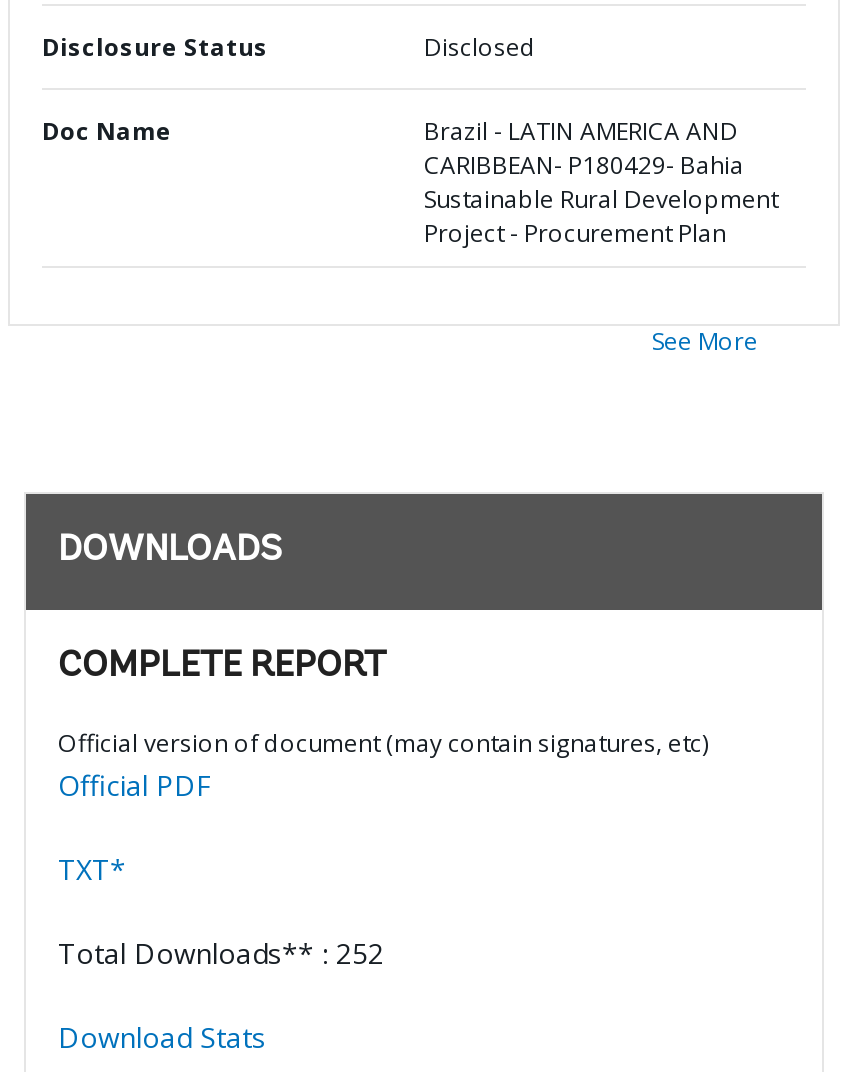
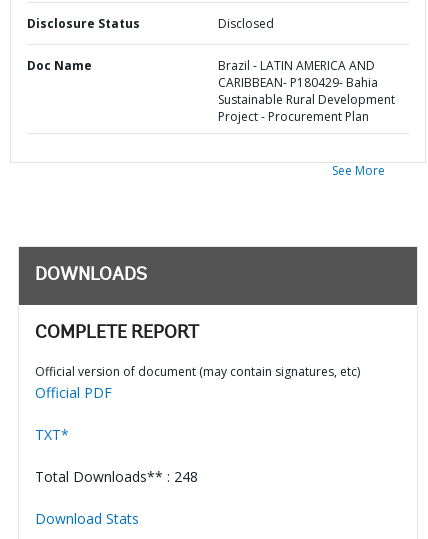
- Total Downloads** : 252
+ Total Downloads** : 248
